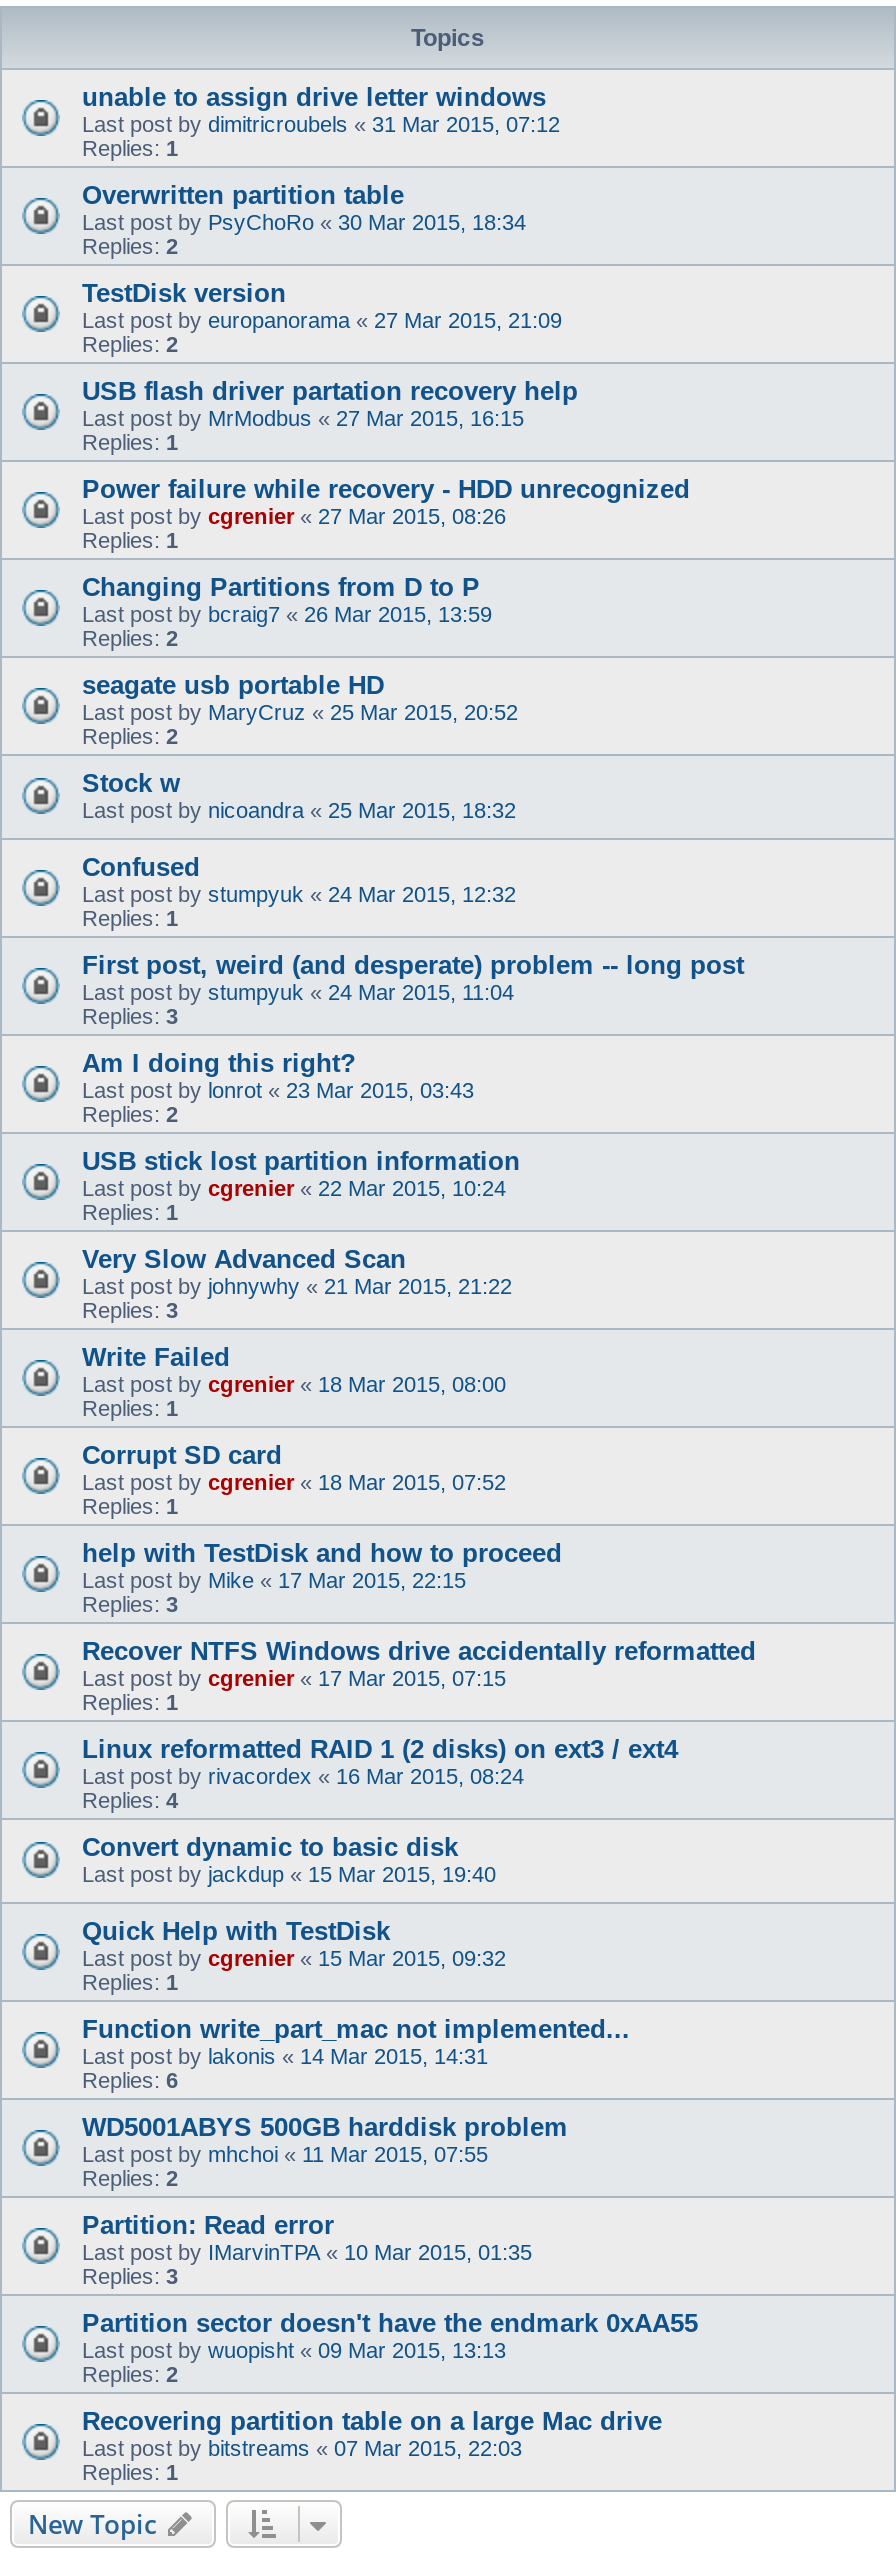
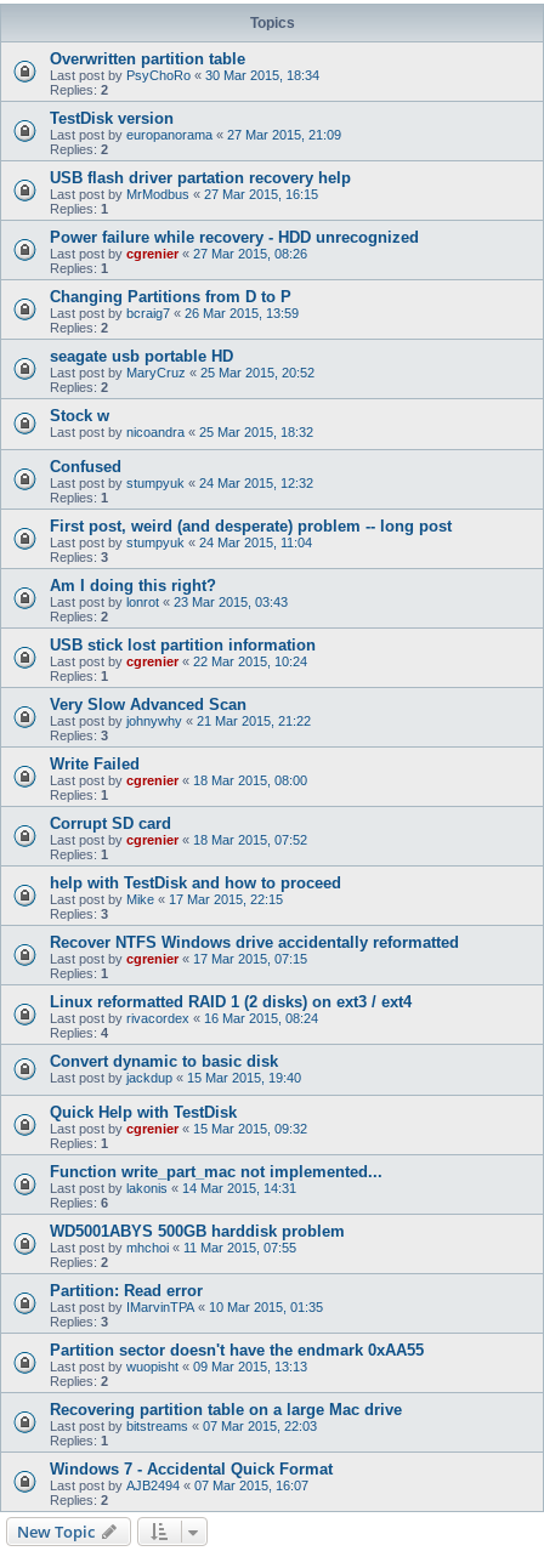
- unable to assign drive letter windows
- Last post by dimitricroubels «31 Mar 2015, 07:12
- Replies: 1

moved up: Overwritten partition table | Last post by PsyChoRo «30 Mar 2015, 18:34 | Replies: 2 | ... | Last post by bitstreams «07 Mar 2015, 22:03 | Replies: 1

+ Windows 7 - Accidental Quick Format
+ Last post by AJB2494 «07 Mar 2015, 16:07
+ Replies: 2
